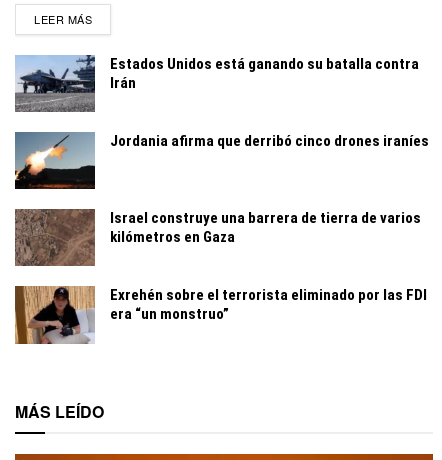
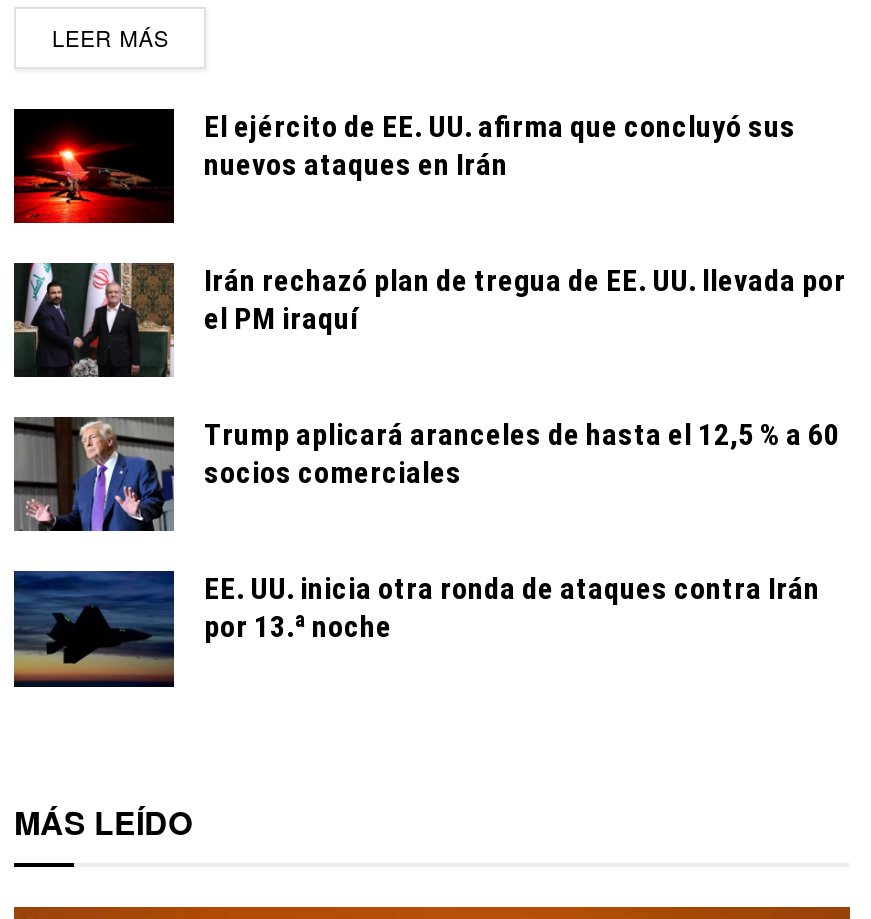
- [image]
- Estados Unidos está ganando su batalla contra
- Irán
+ [image]
+ El ejército de EE. UU. afirma que concluyó sus
+ nuevos ataques en Irán

- [image]
- Jordania afirma que derribó cinco drones iraníes
+ [image]
+ Irán rechazó plan de tregua de EE. UU. llevada por
+ el PM iraquí

- [image]
- Israel construye una barrera de tierra de varios
- kilómetros en Gaza
+ [image]
+ Trump aplicará aranceles de hasta el 12,5 % a 60
+ socios comerciales

- [image]
- Exrehén sobre el terrorista eliminado por las FDI
- era “un monstruo”
+ [image]
+ EE. UU. inicia otra ronda de ataques contra Irán
+ por 13.ª noche
